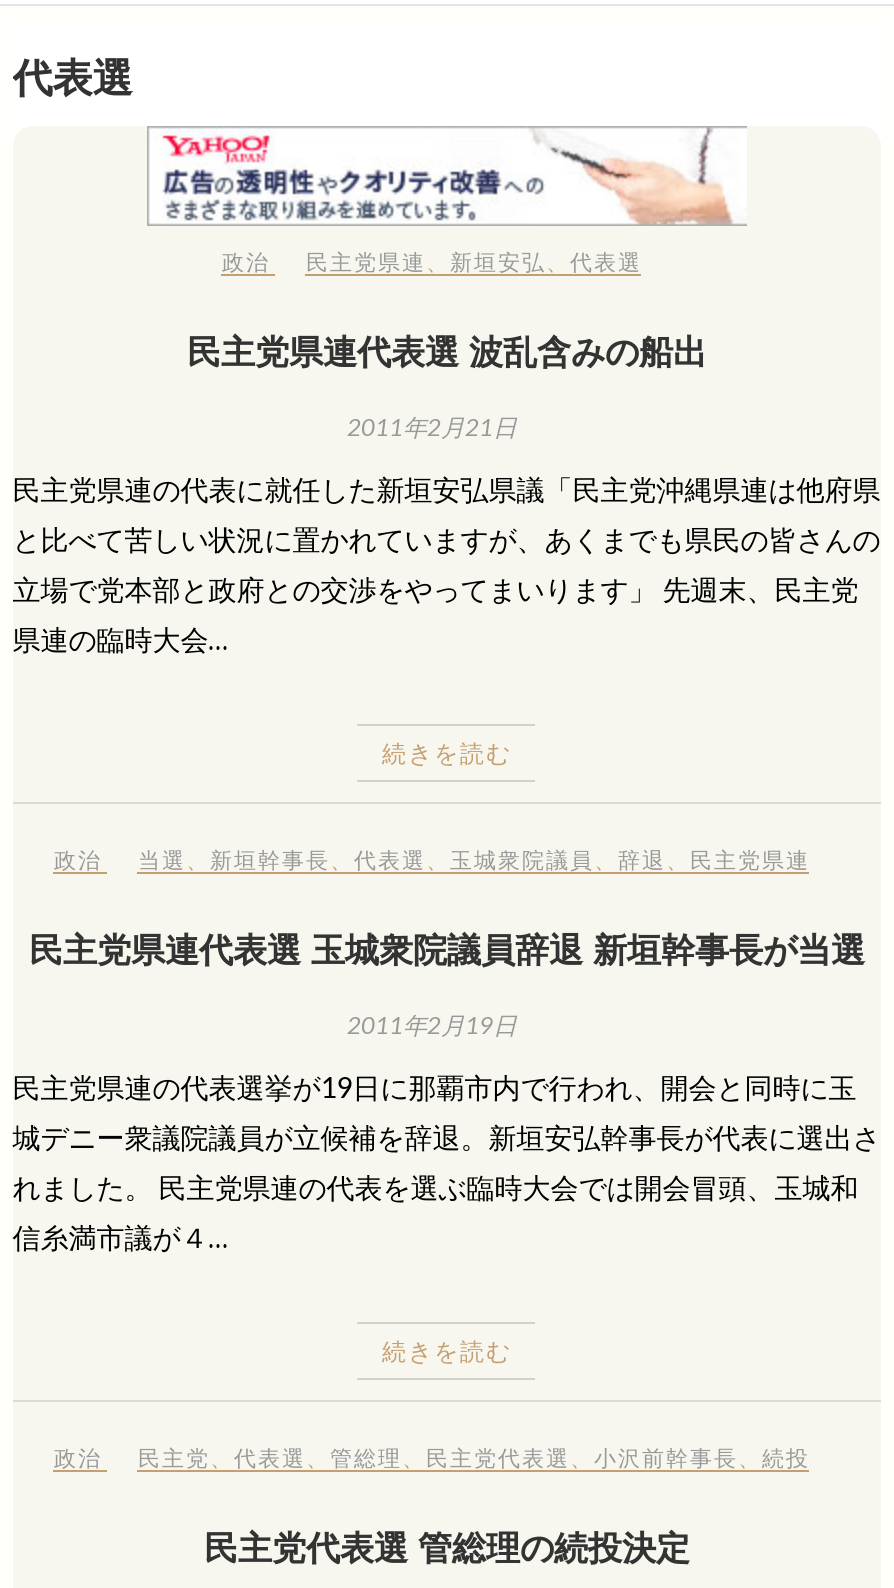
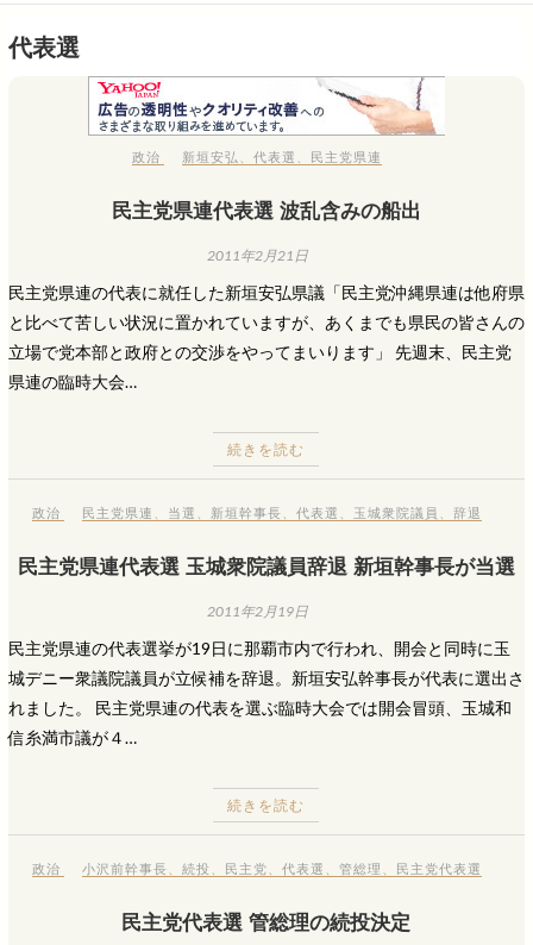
- 民主党県連、新垣安弘、代表選
+ 新垣安弘、代表選、民主党県連

- 当選、新垣幹事長、代表選、玉城衆院議員、辞退、民主党県連
+ 民主党県連、当選、新垣幹事長、代表選、玉城衆院議員、辞退

- 民主党、代表選、管総理、民主党代表選、小沢前幹事長、続投
+ 小沢前幹事長、続投、民主党、代表選、管総理、民主党代表選
